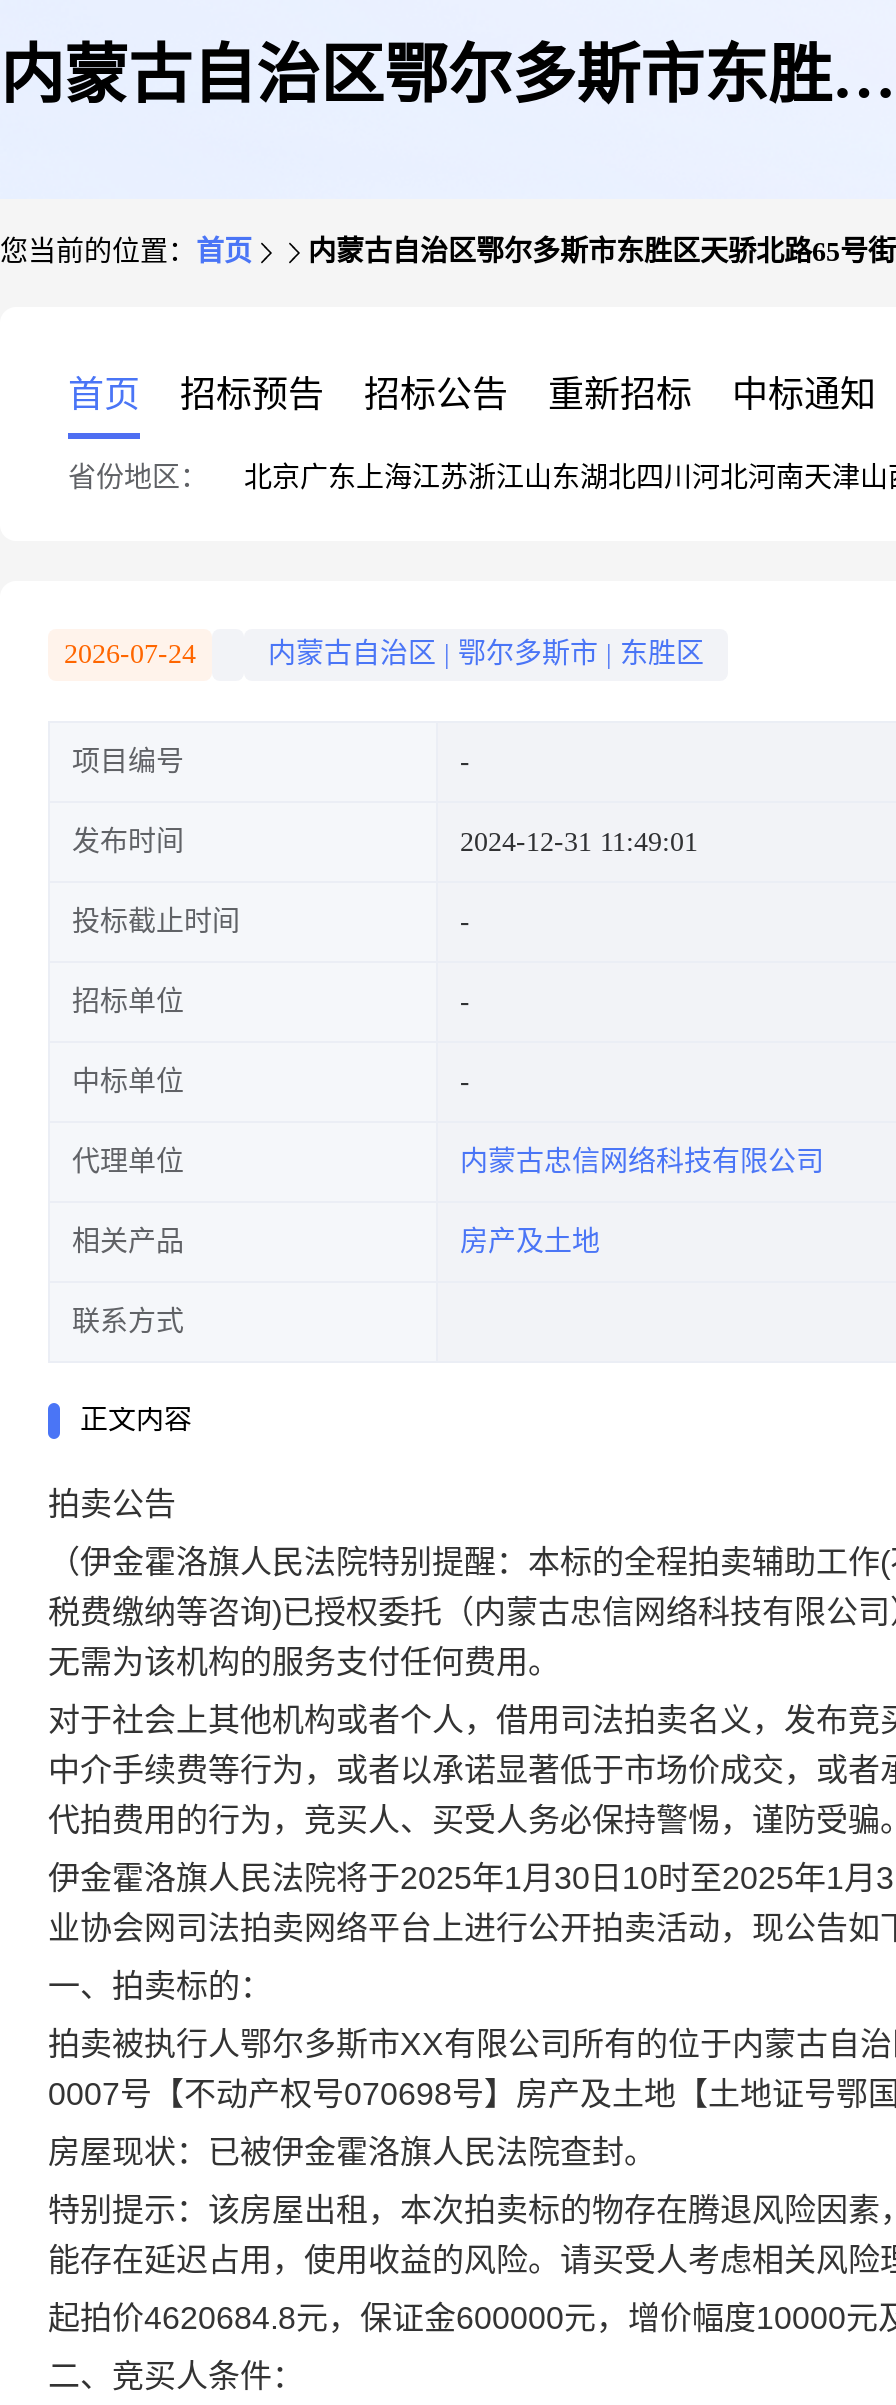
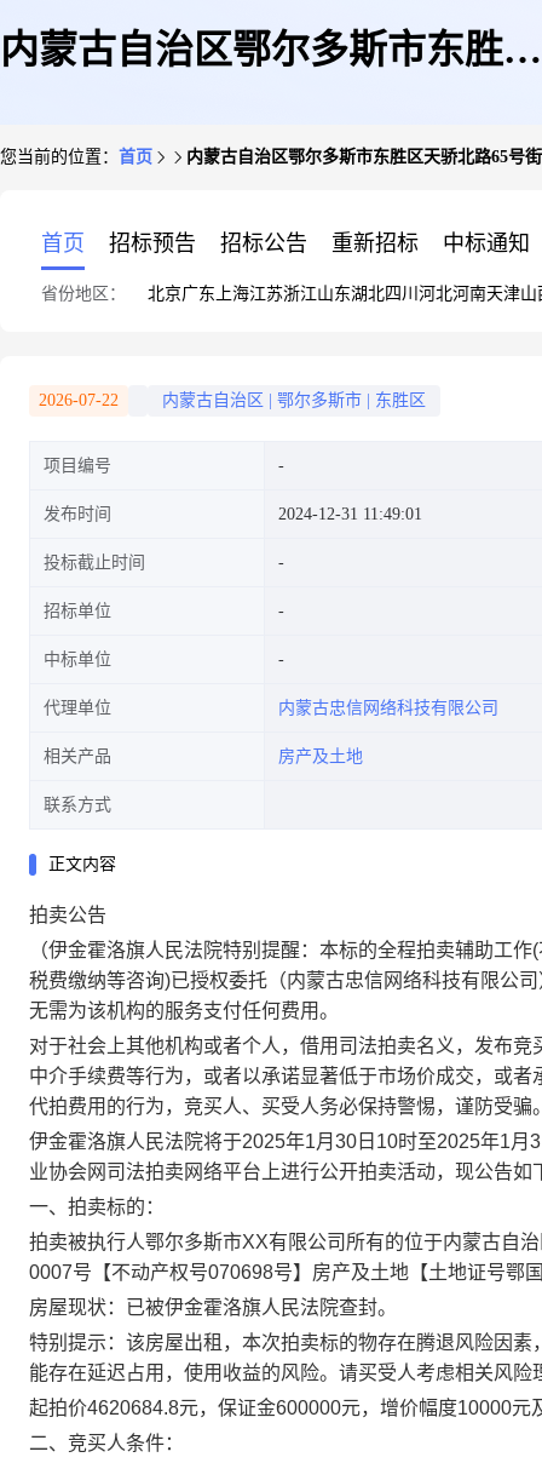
- 2026-07-24
+ 2026-07-22
